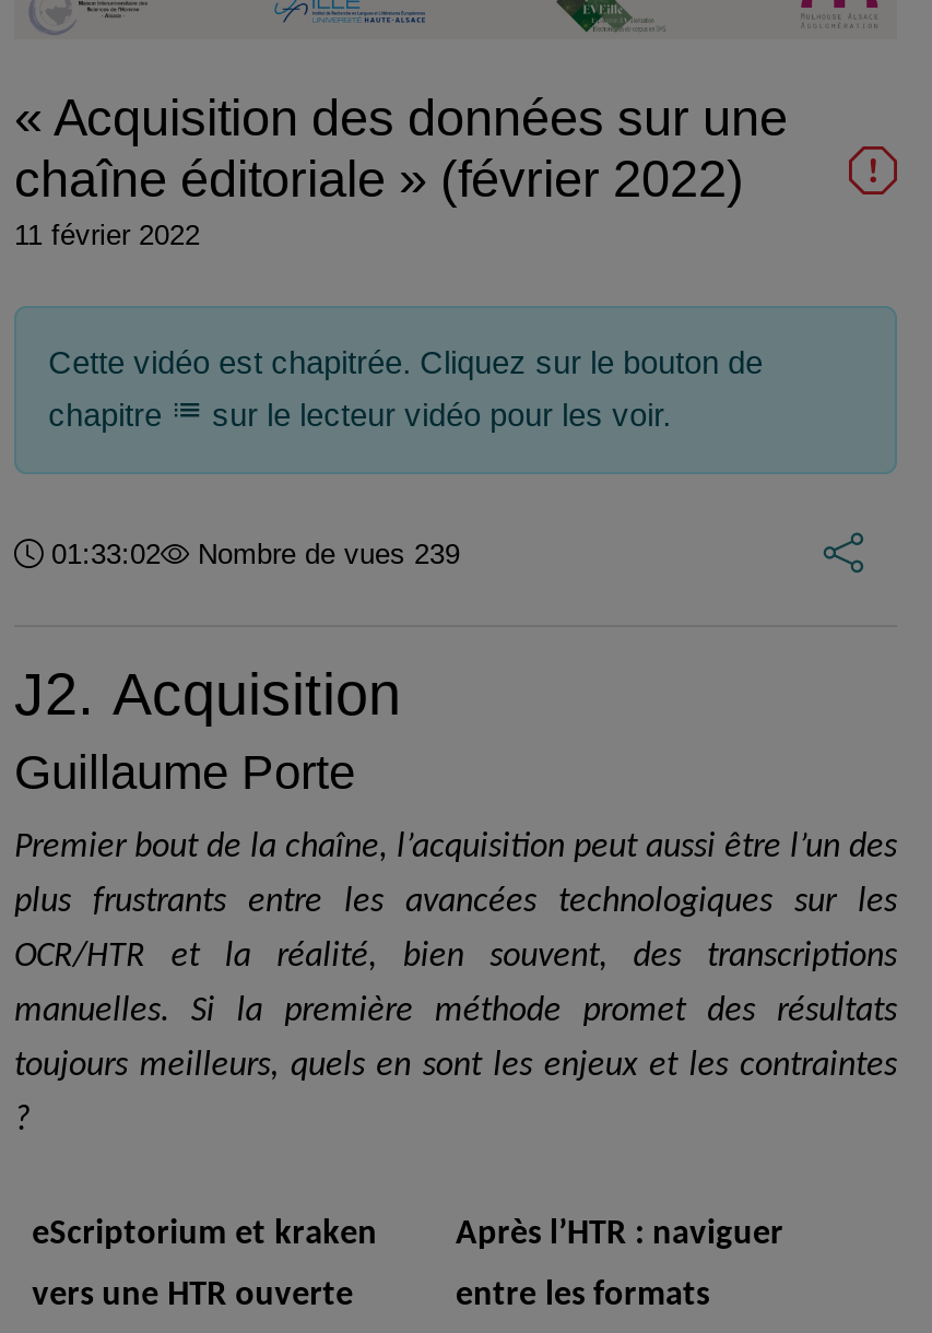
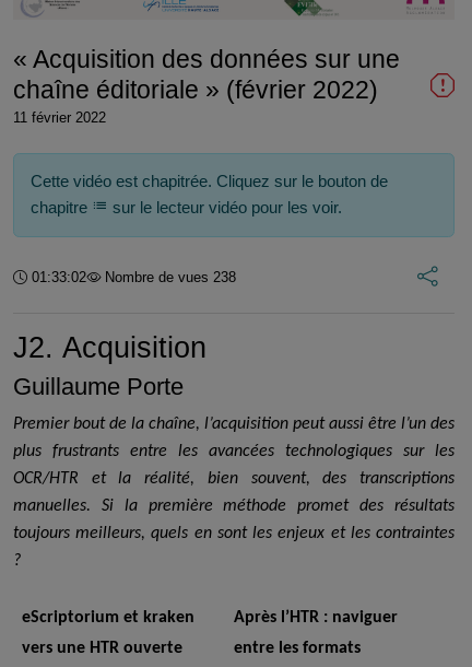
- Nombre de vues 239
+ Nombre de vues 238
